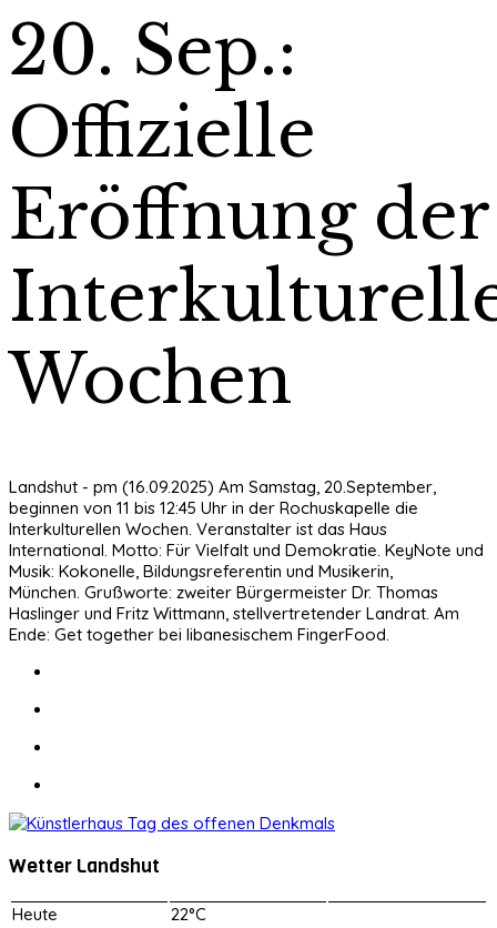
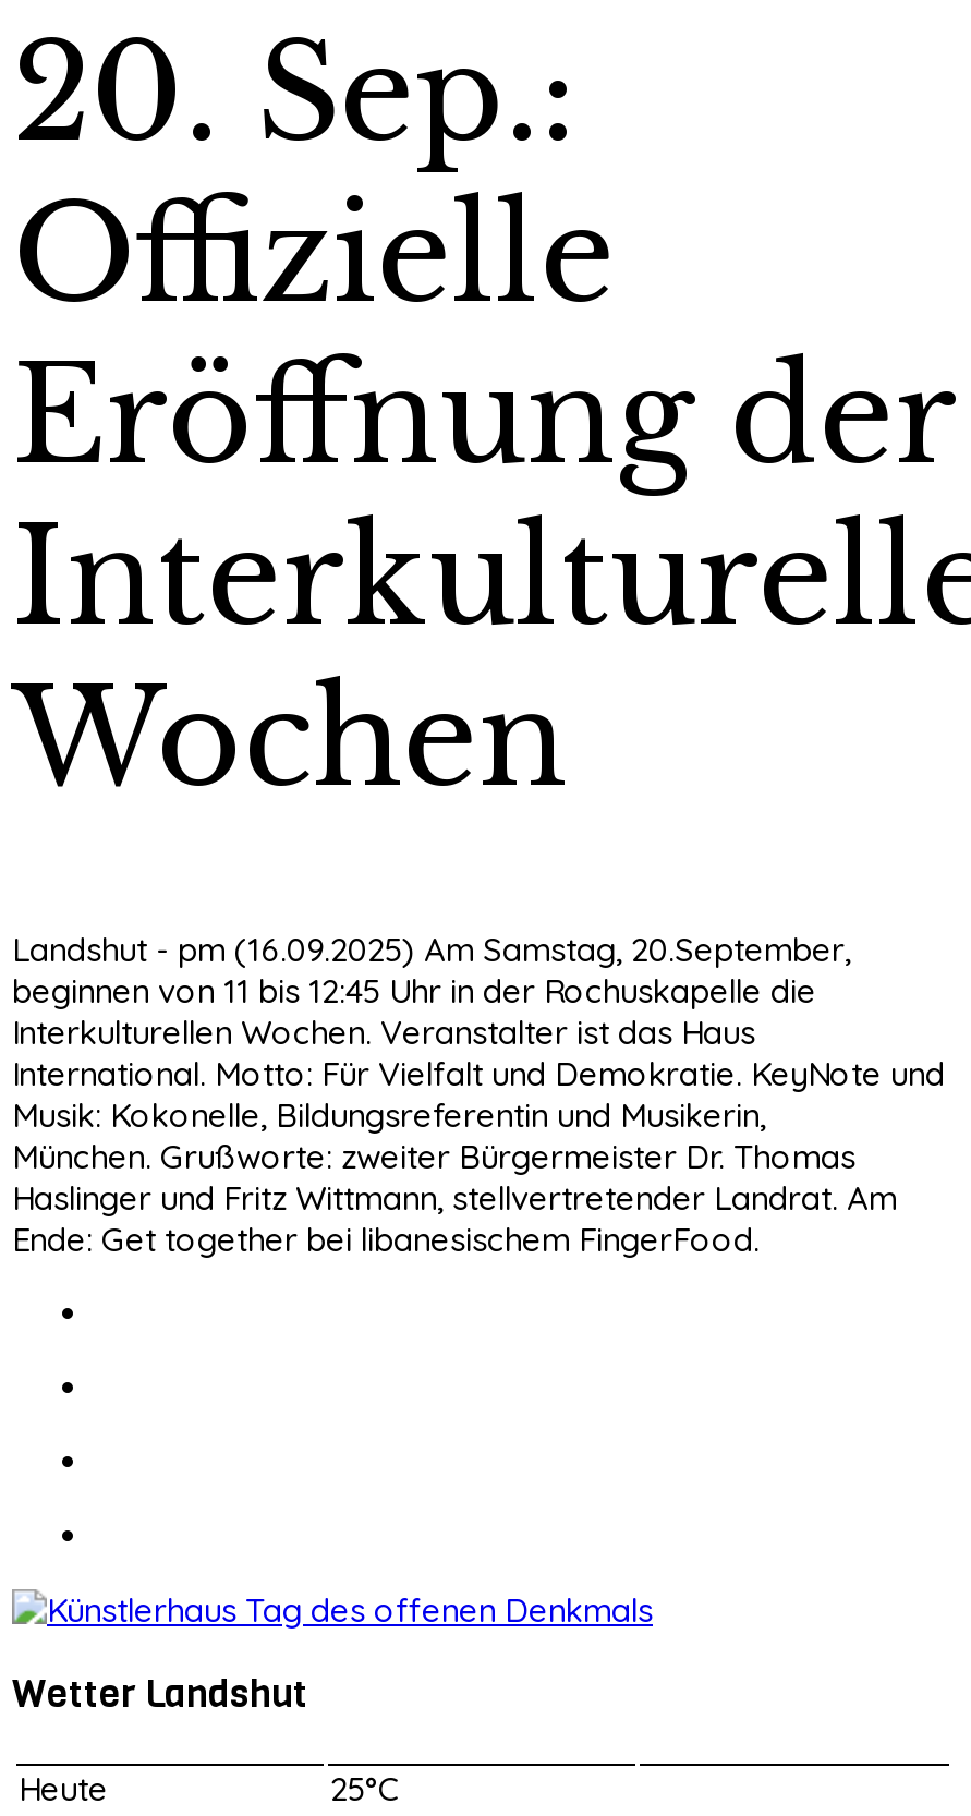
- 22°C
+ 25°C
